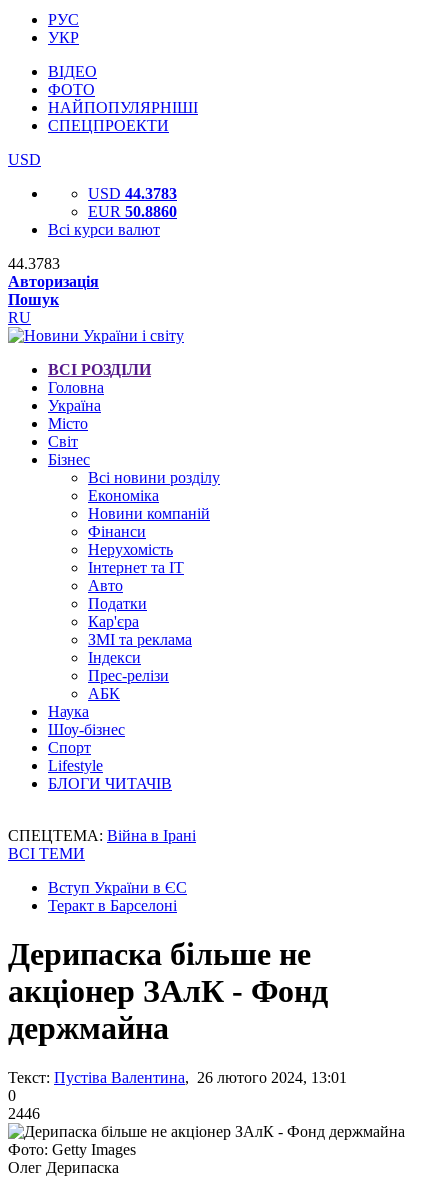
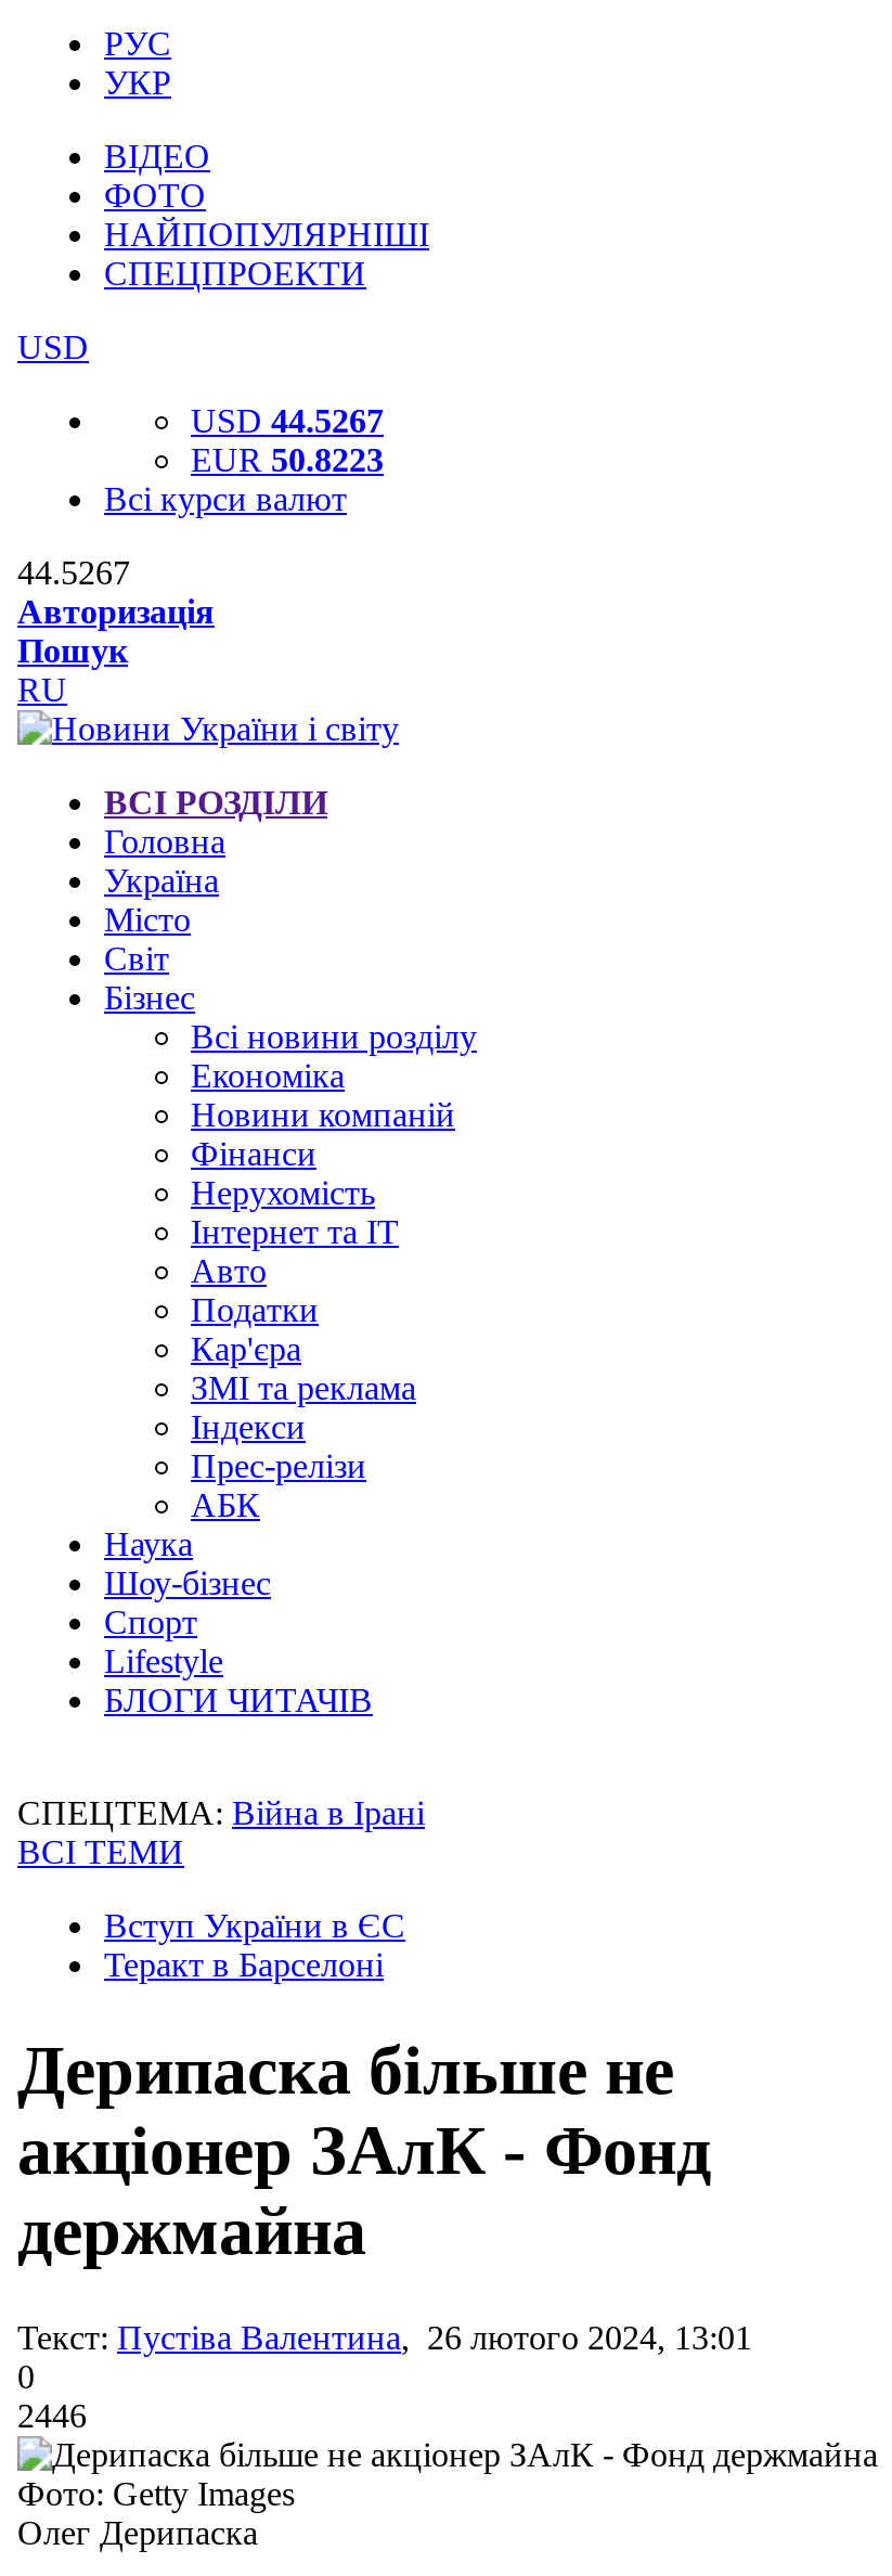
- USD 44.3783
+ USD 44.5267

- EUR 50.8860
+ EUR 50.8223

- 44.3783
+ 44.5267
